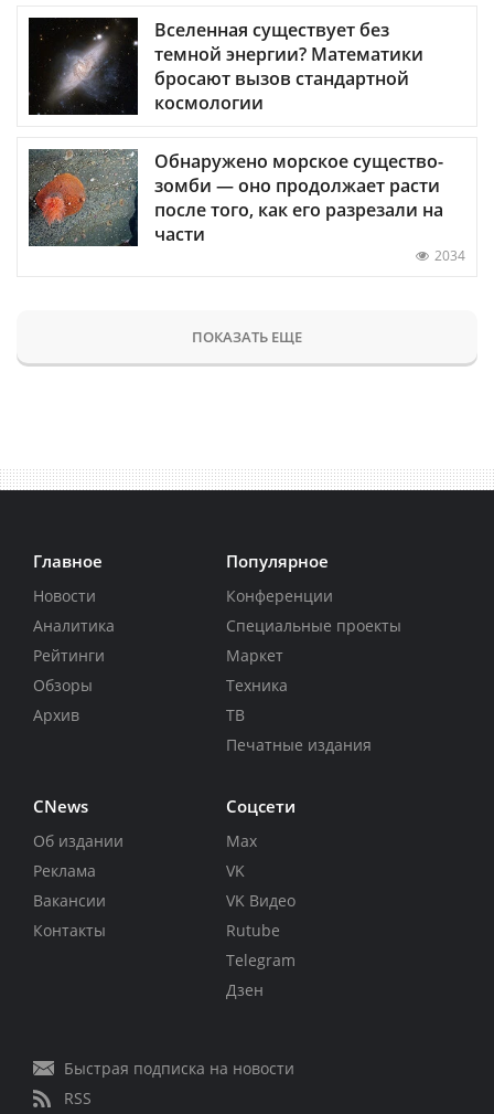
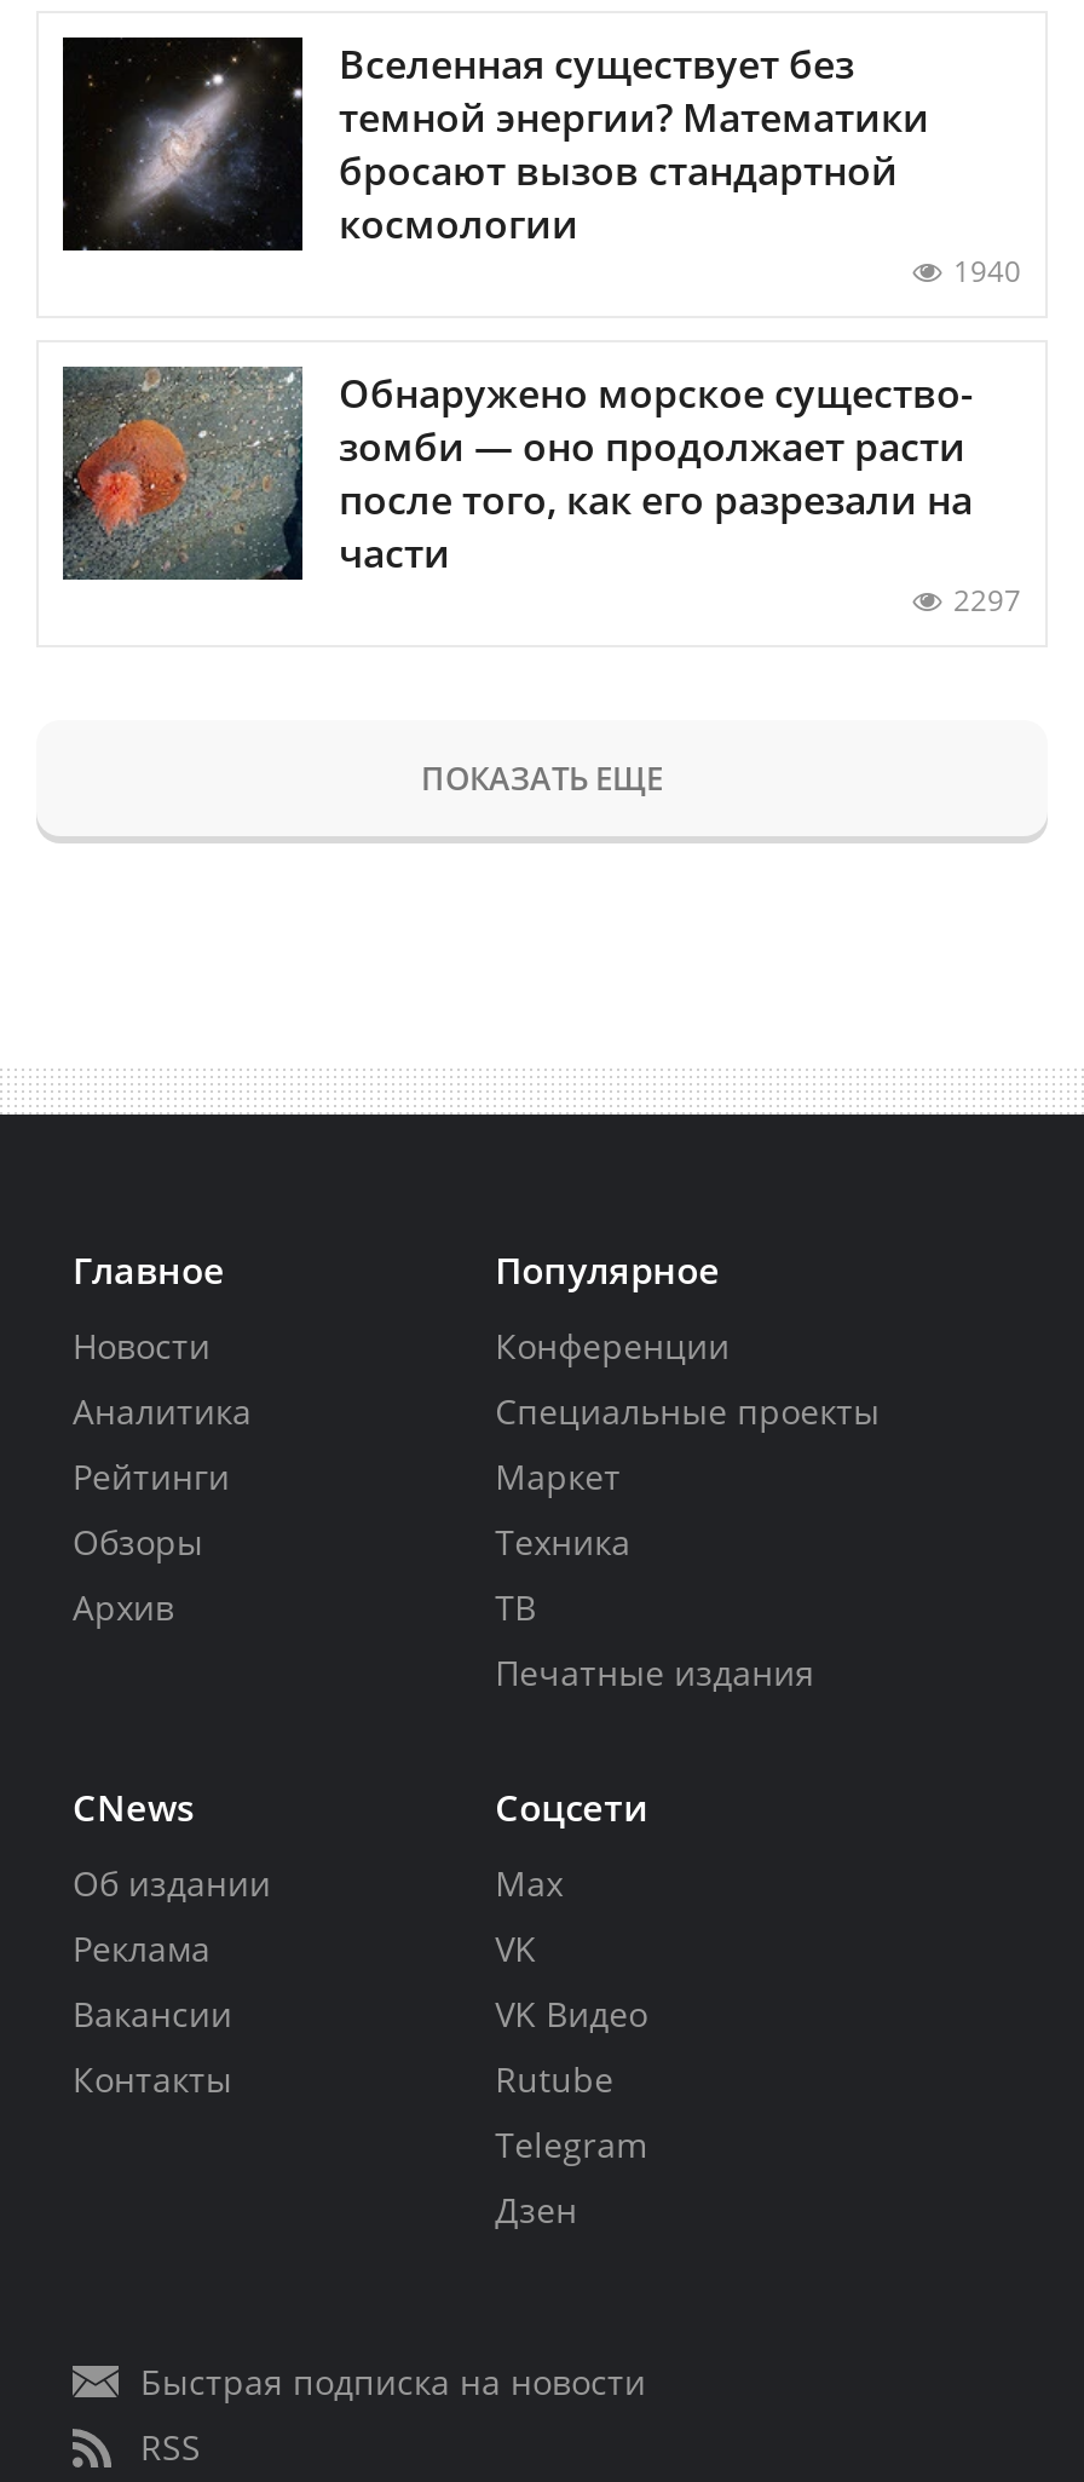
+ 1940

- 2034
+ 2297
